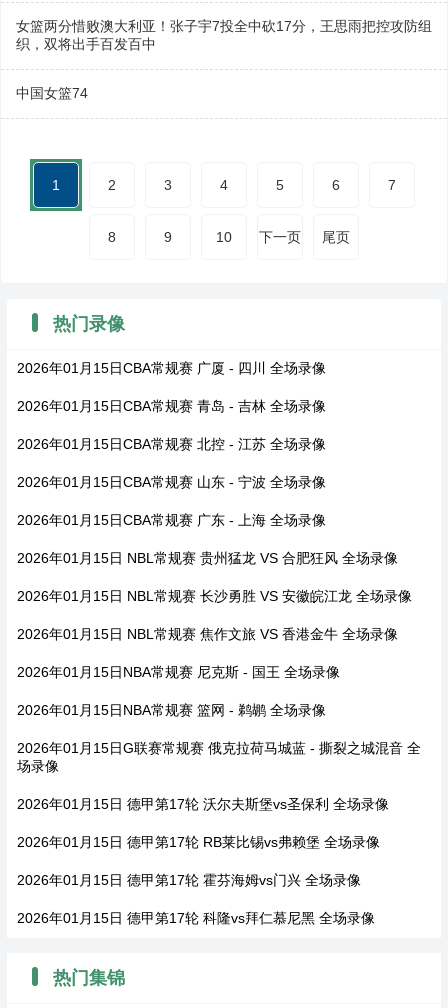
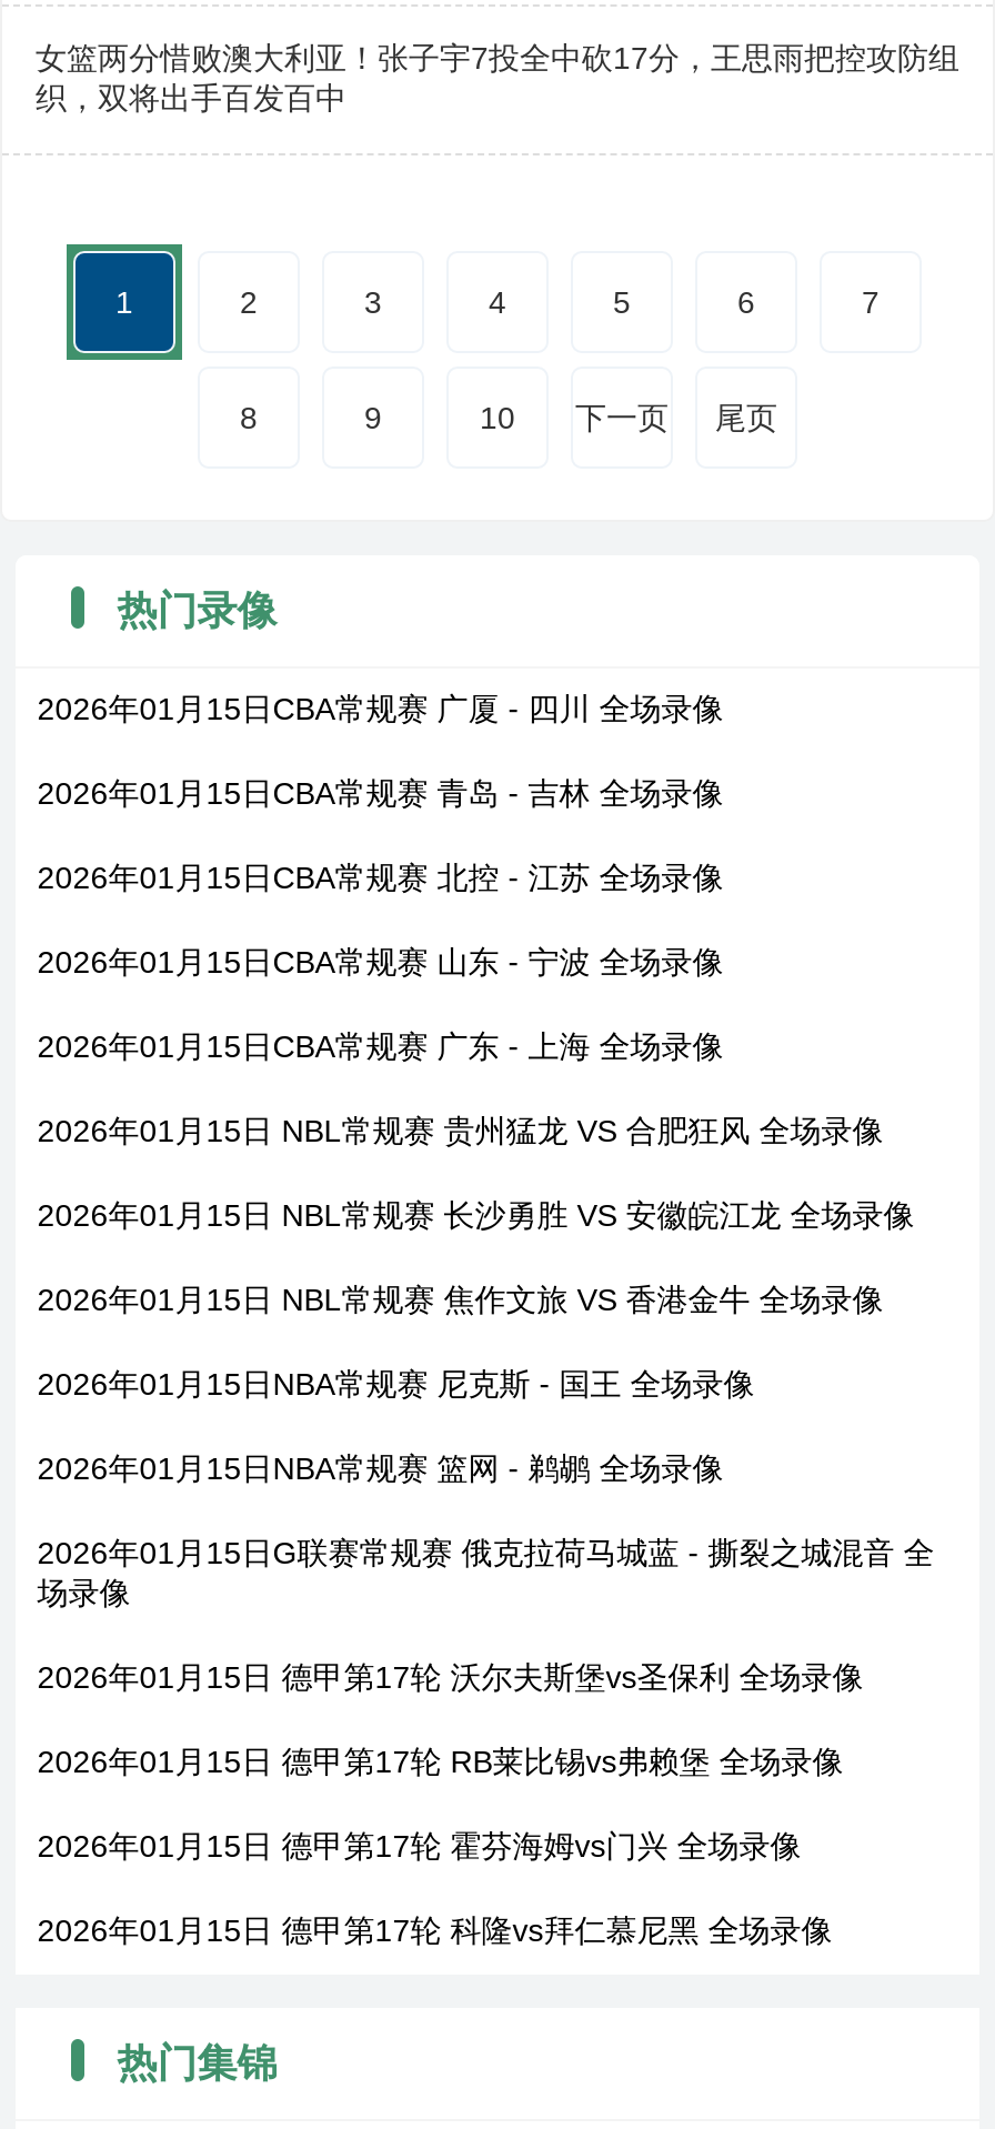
- 中国女篮74
